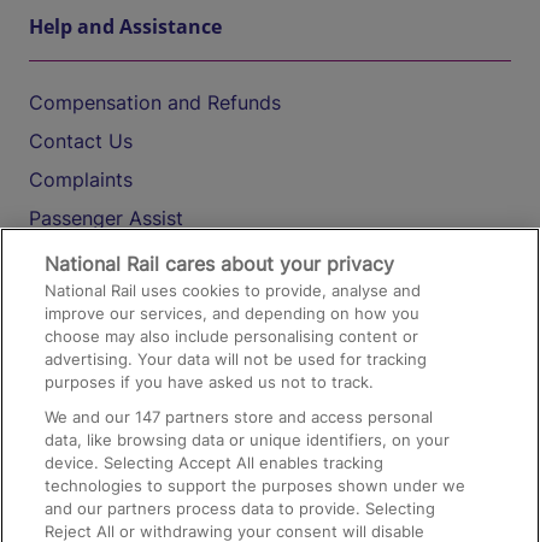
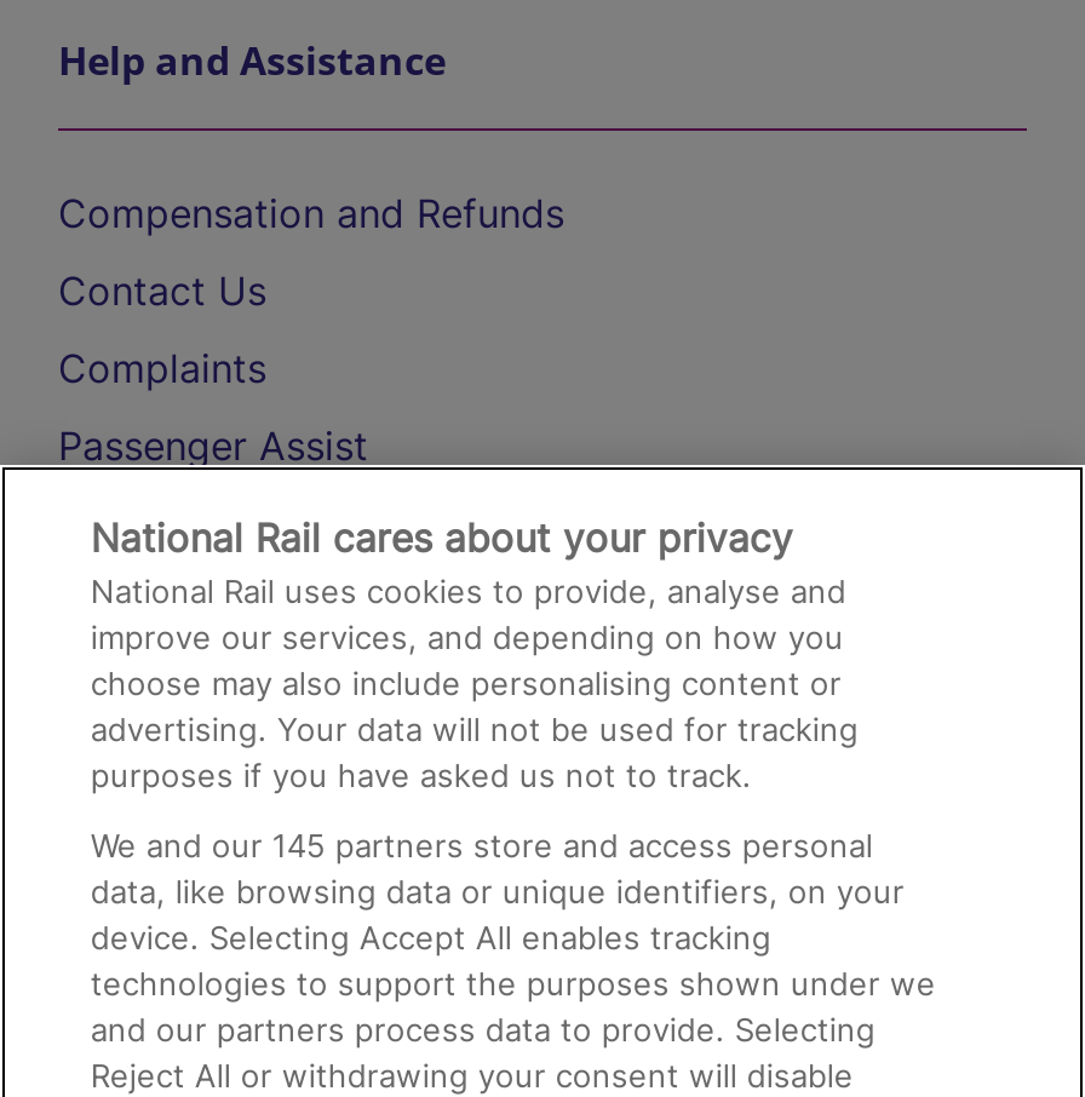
- We and our 147 partners store and access personal
+ We and our 145 partners store and access personal
